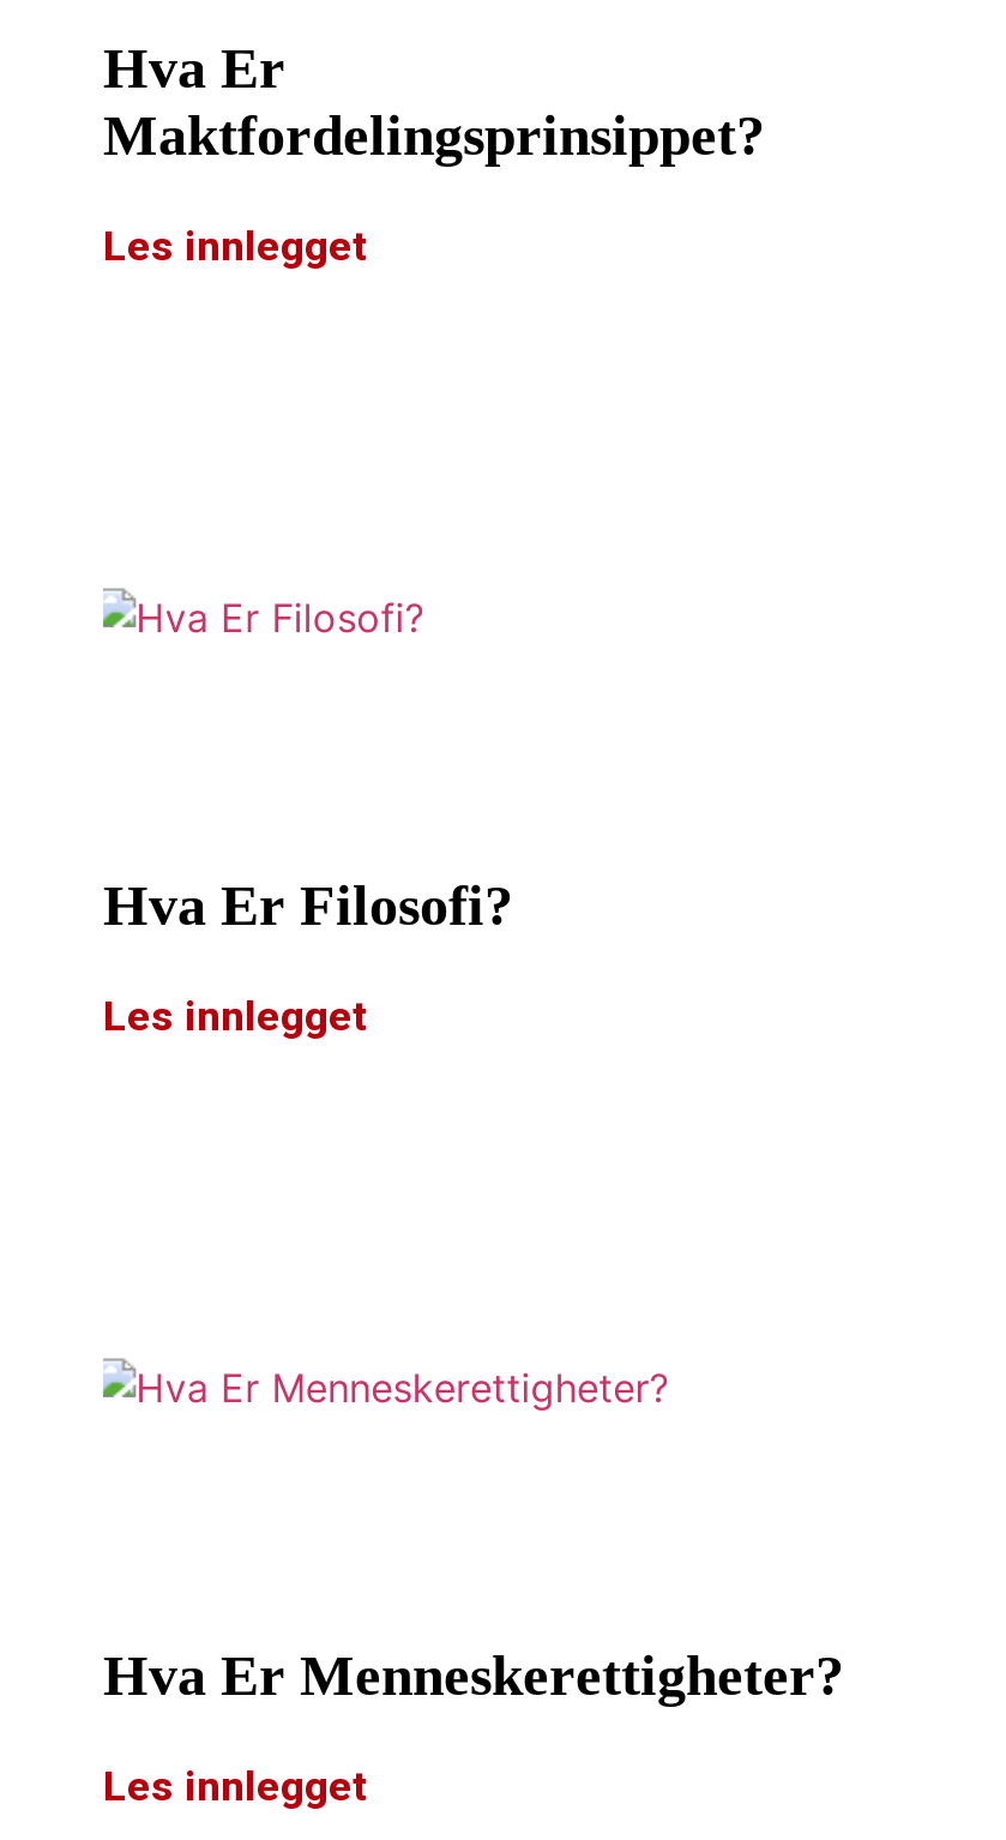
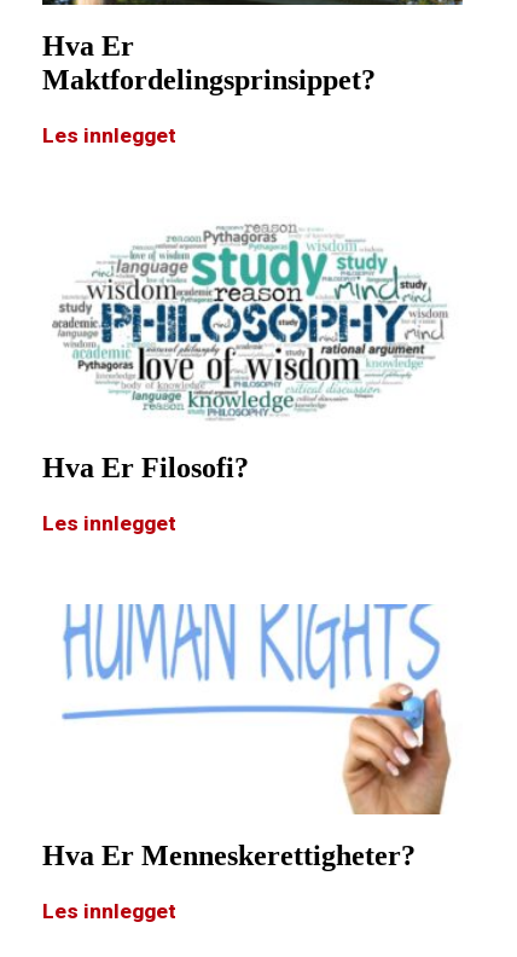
+ [image]

+ [image]
